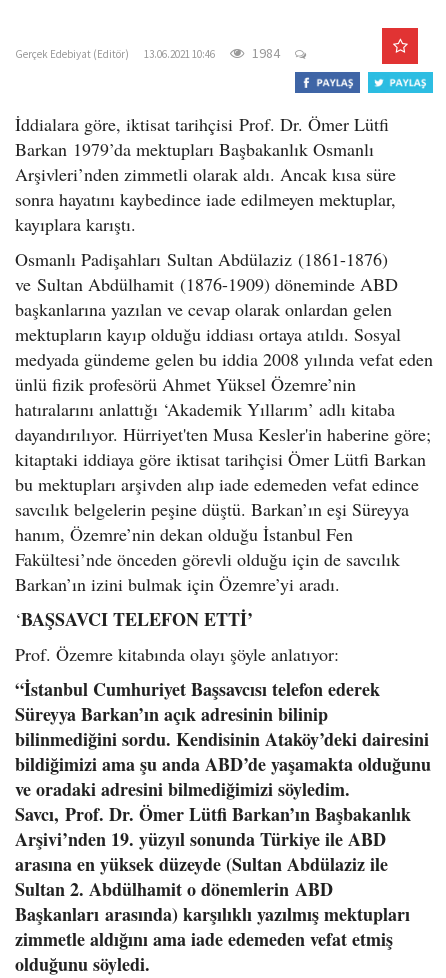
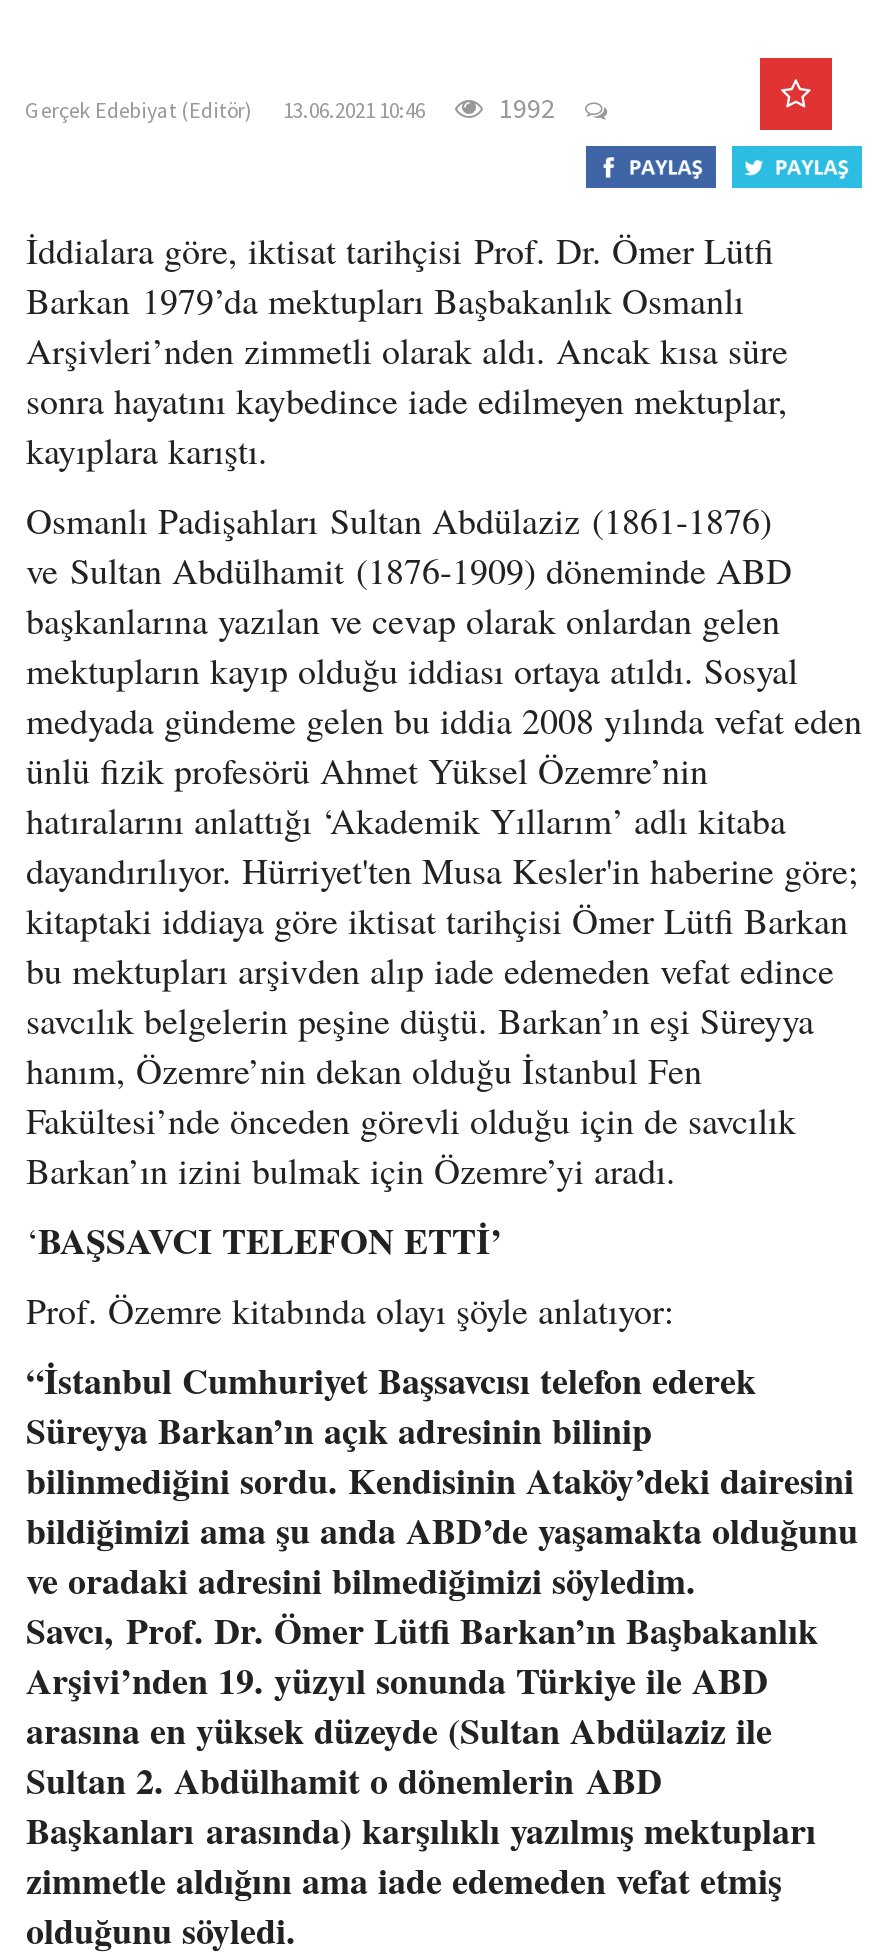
- 1984
+ 1992
